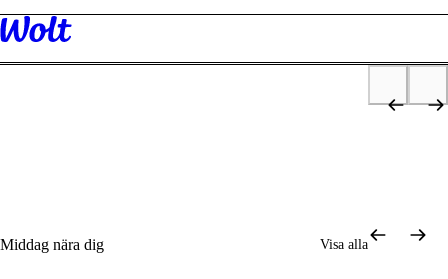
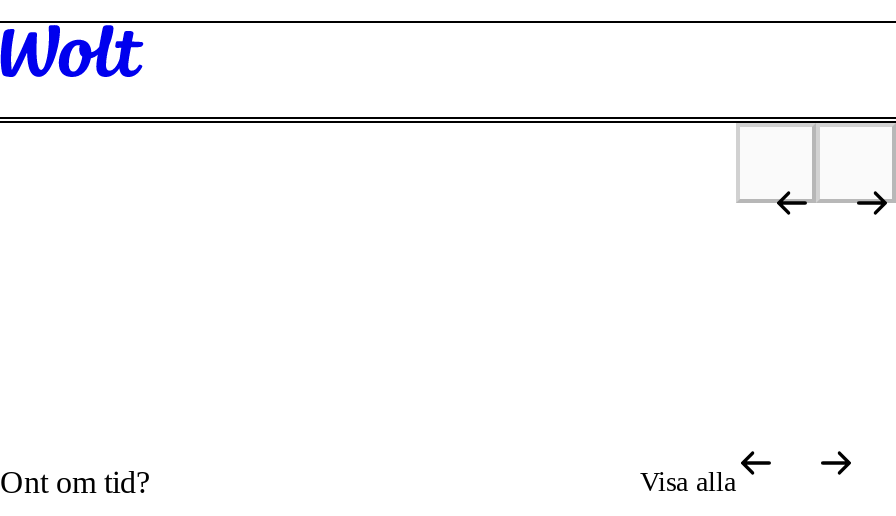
- Middag nära dig
+ Ont om tid?
